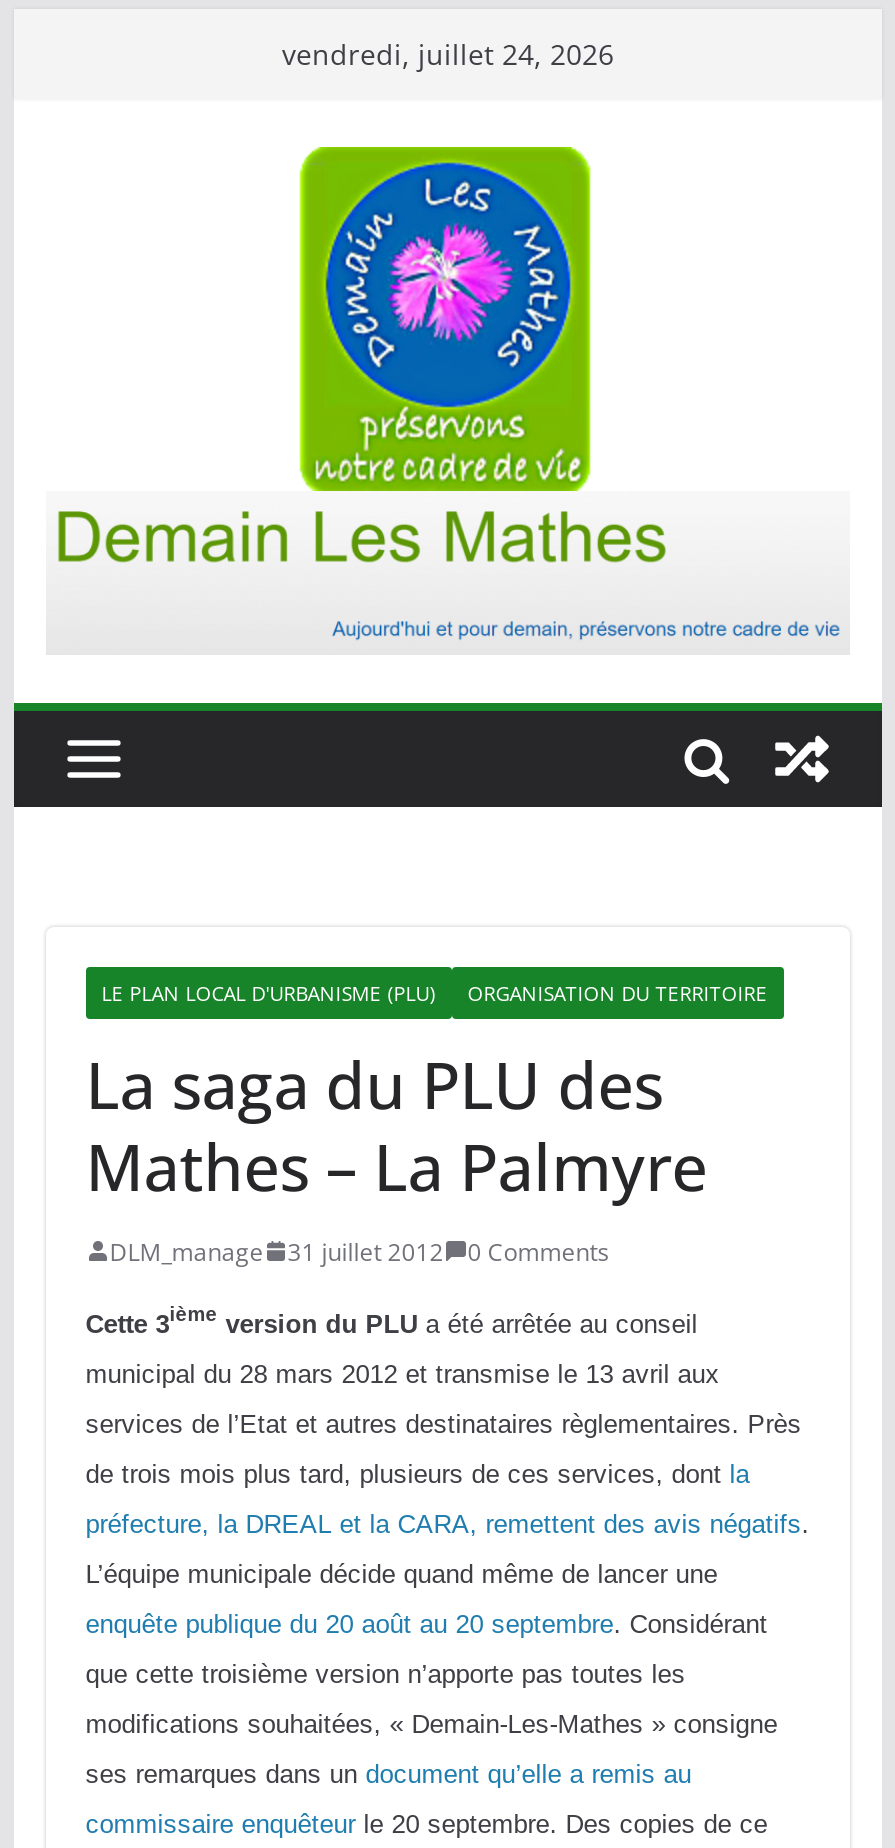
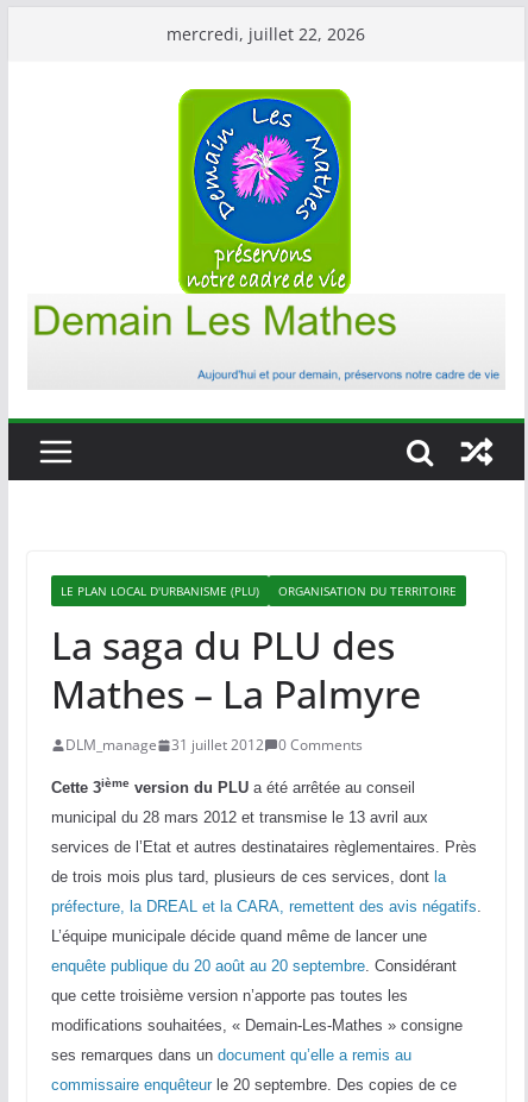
- vendredi, juillet 24, 2026
+ mercredi, juillet 22, 2026
